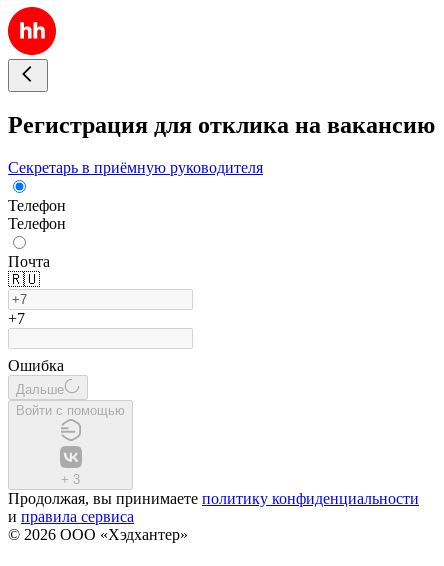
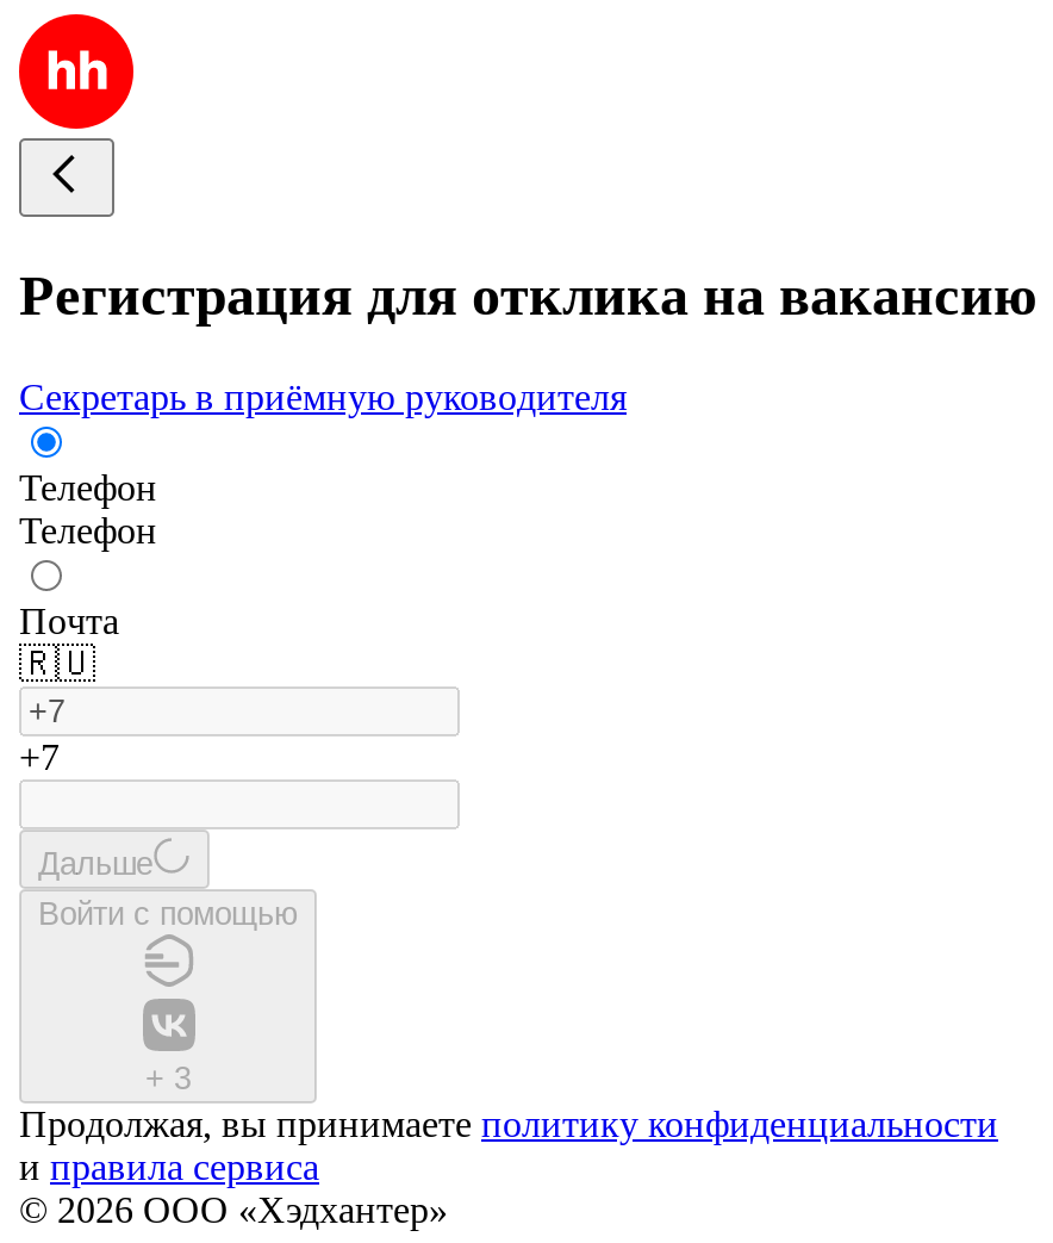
- Ошибка
